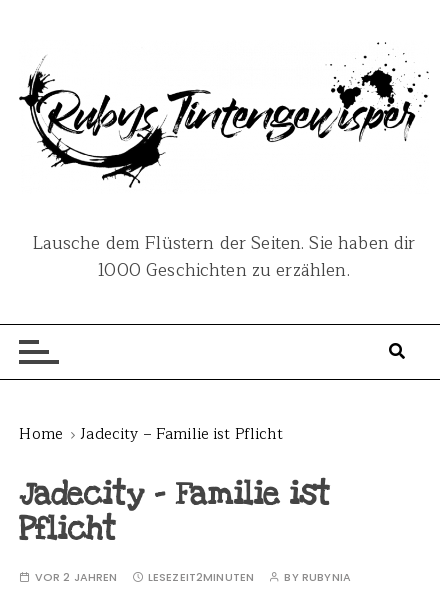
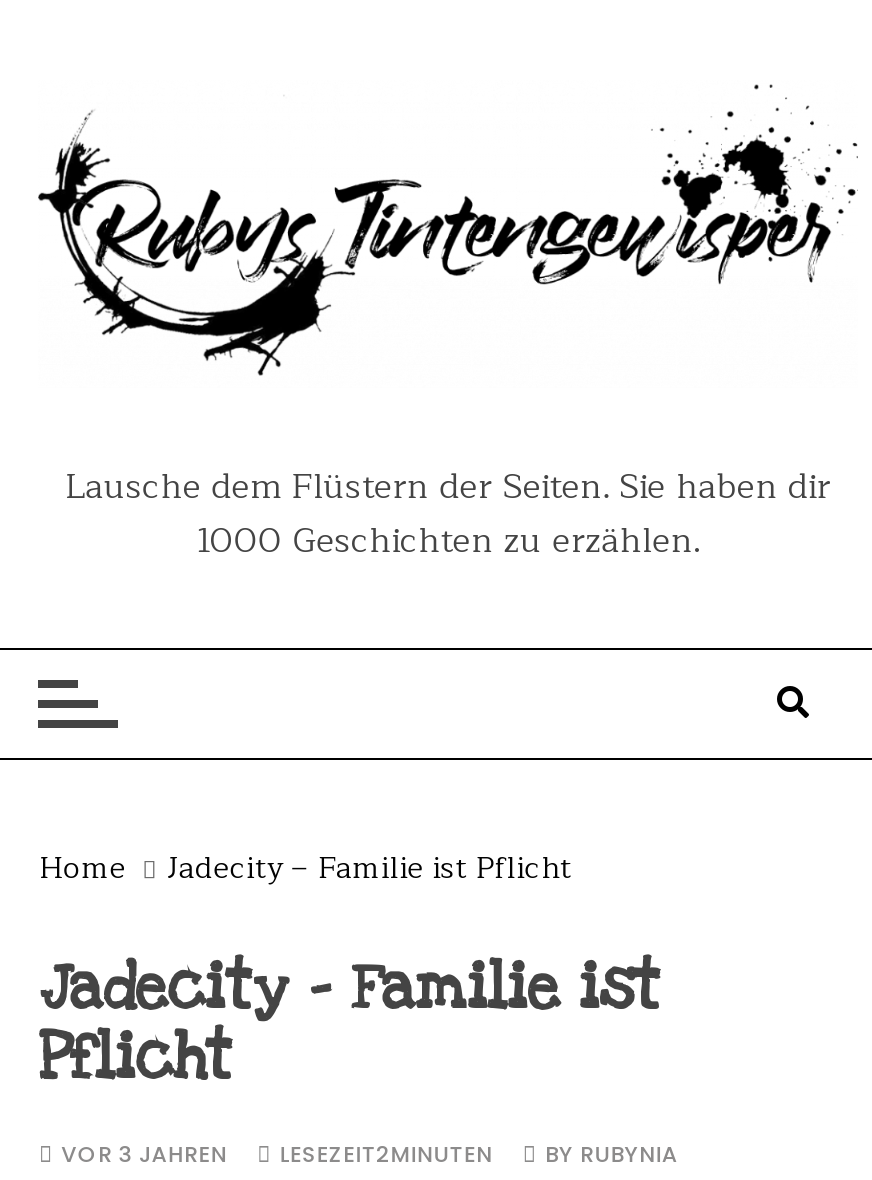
- VOR 2 JAHREN LESEZEIT2MINUTEN BY RUBYNIA
+ VOR 3 JAHREN LESEZEIT2MINUTEN BY RUBYNIA
